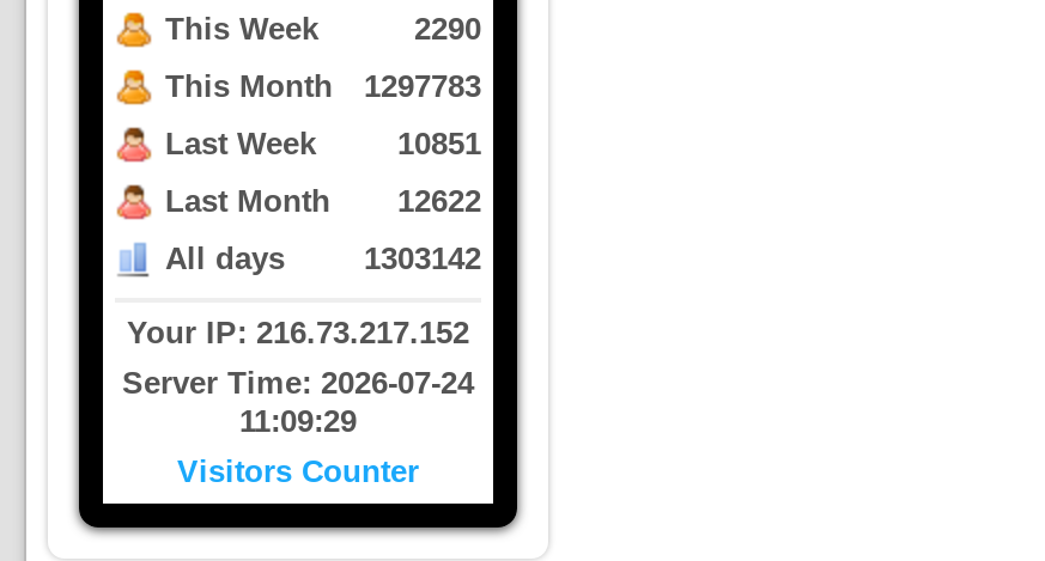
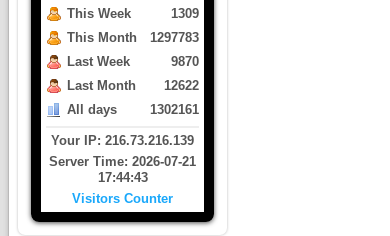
- 2290
+ 1309

- 10851
+ 9870

- 1303142
+ 1302161

- Your IP: 216.73.217.152
+ Your IP: 216.73.216.139

- Server Time: 2026-07-24
+ Server Time: 2026-07-21

- 11:09:29
+ 17:44:43
